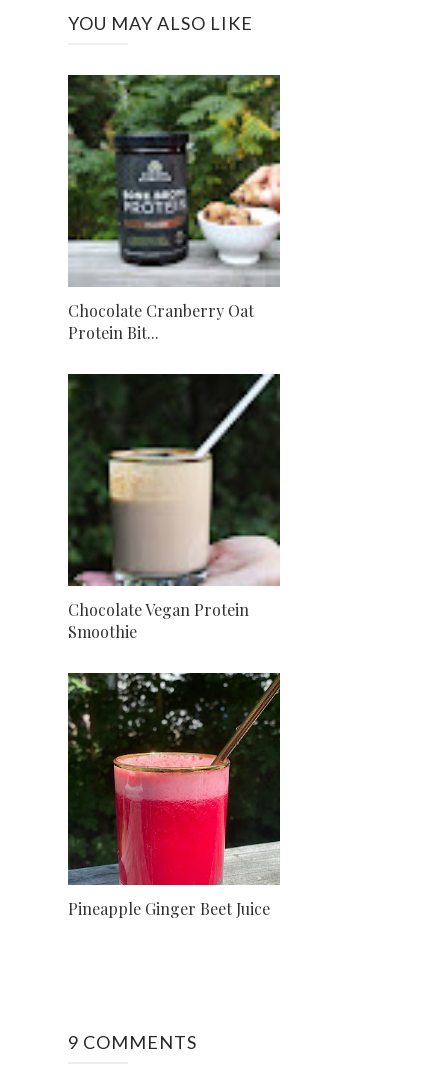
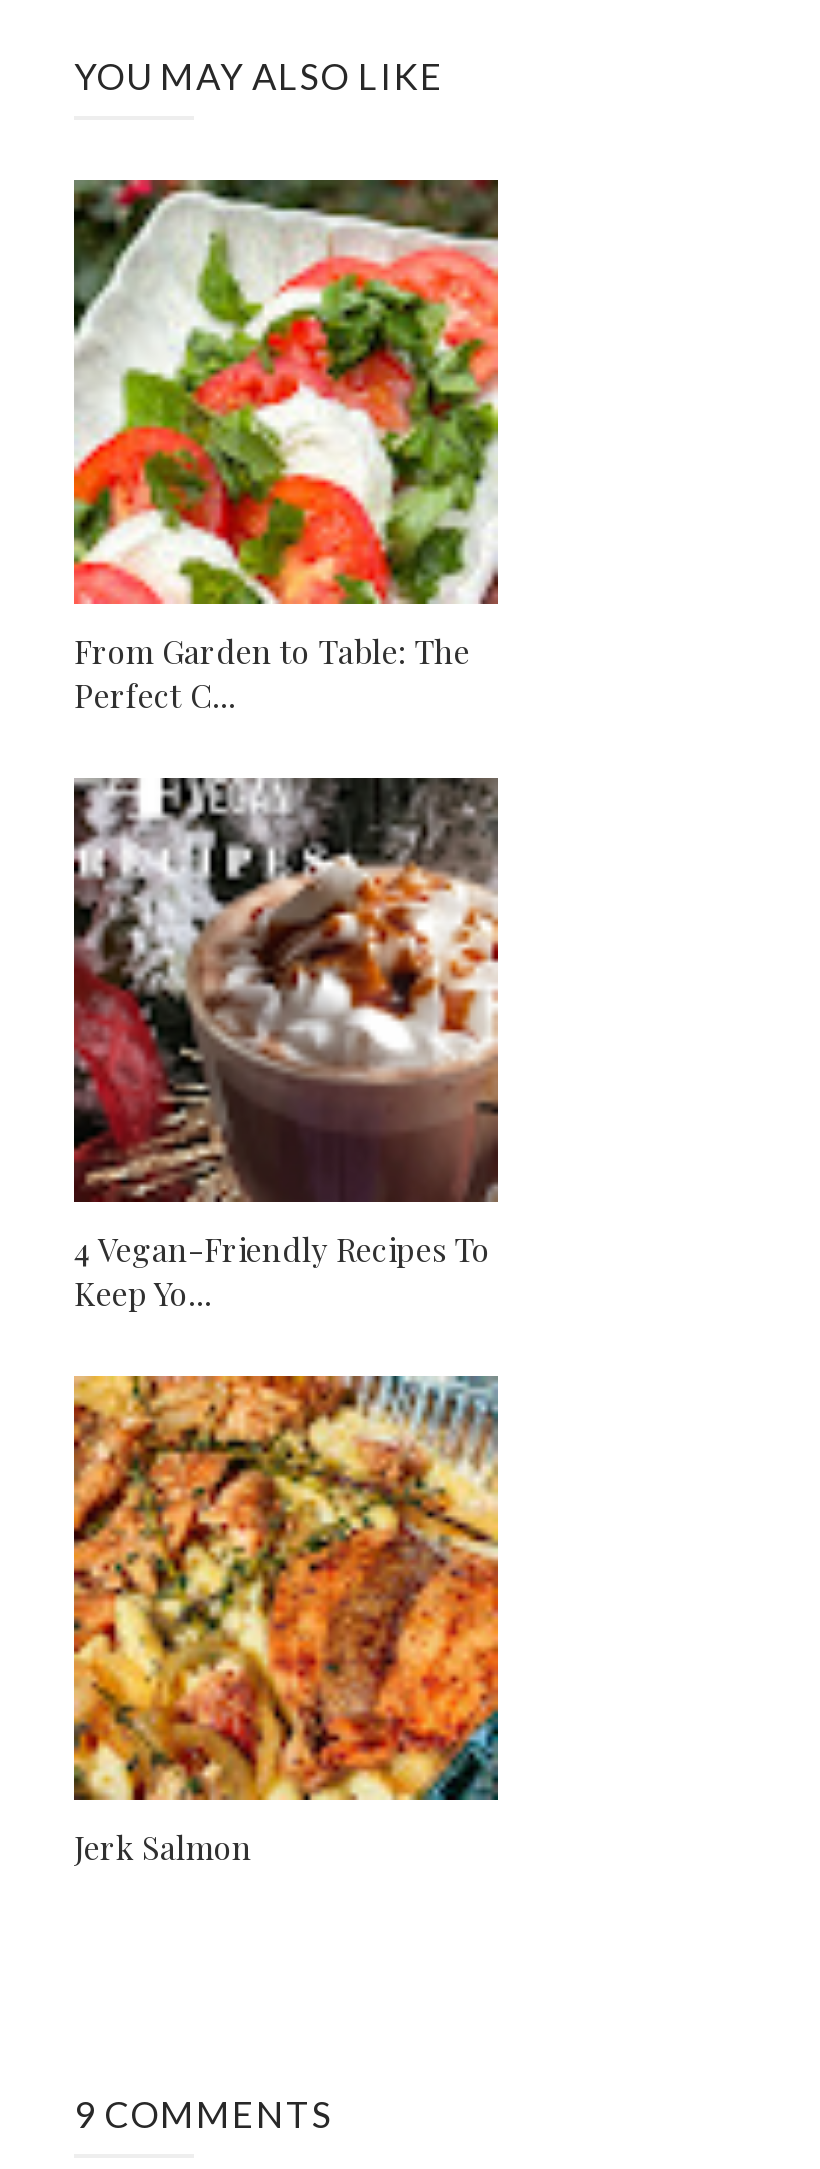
- [image]
- Chocolate Cranberry Oat
- Protein Bit...
+ [image]
+ From Garden to Table: The
+ Perfect C...

- [image]
- Chocolate Vegan Protein
- Smoothie
+ [image]
+ 4 Vegan-Friendly Recipes To
+ Keep Yo...

- [image]
- Pineapple Ginger Beet Juice
+ [image]
+ Jerk Salmon
